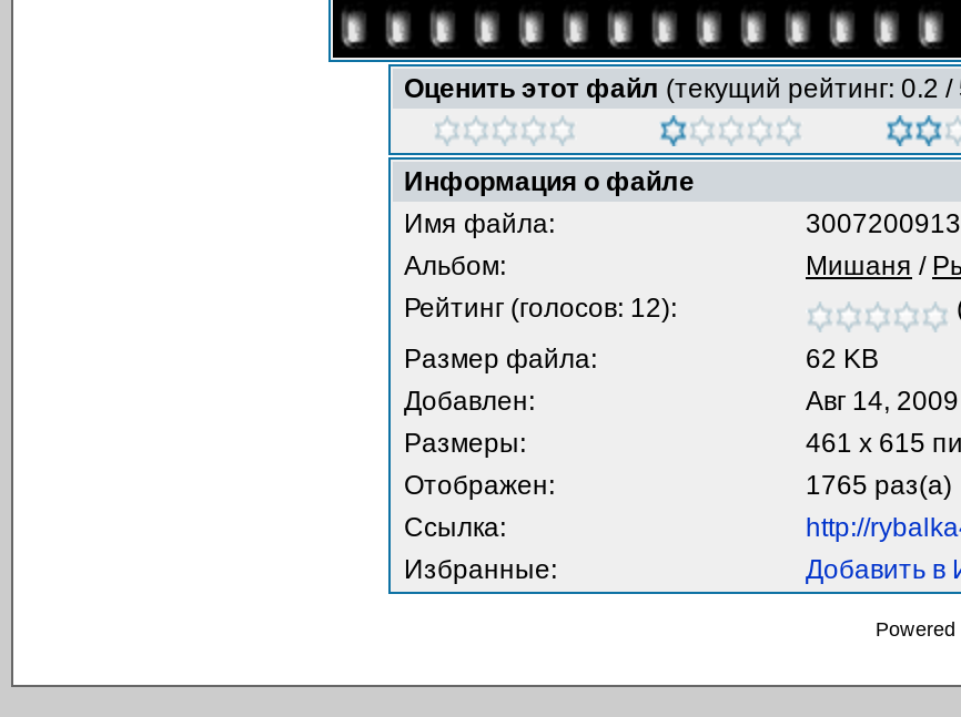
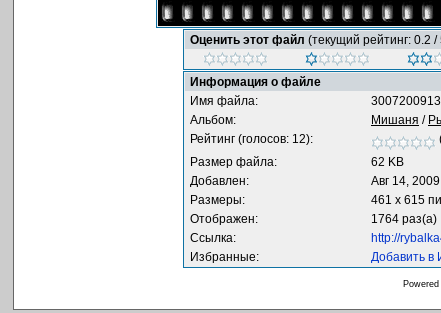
- 1765 раз(а)
+ 1764 раз(а)
